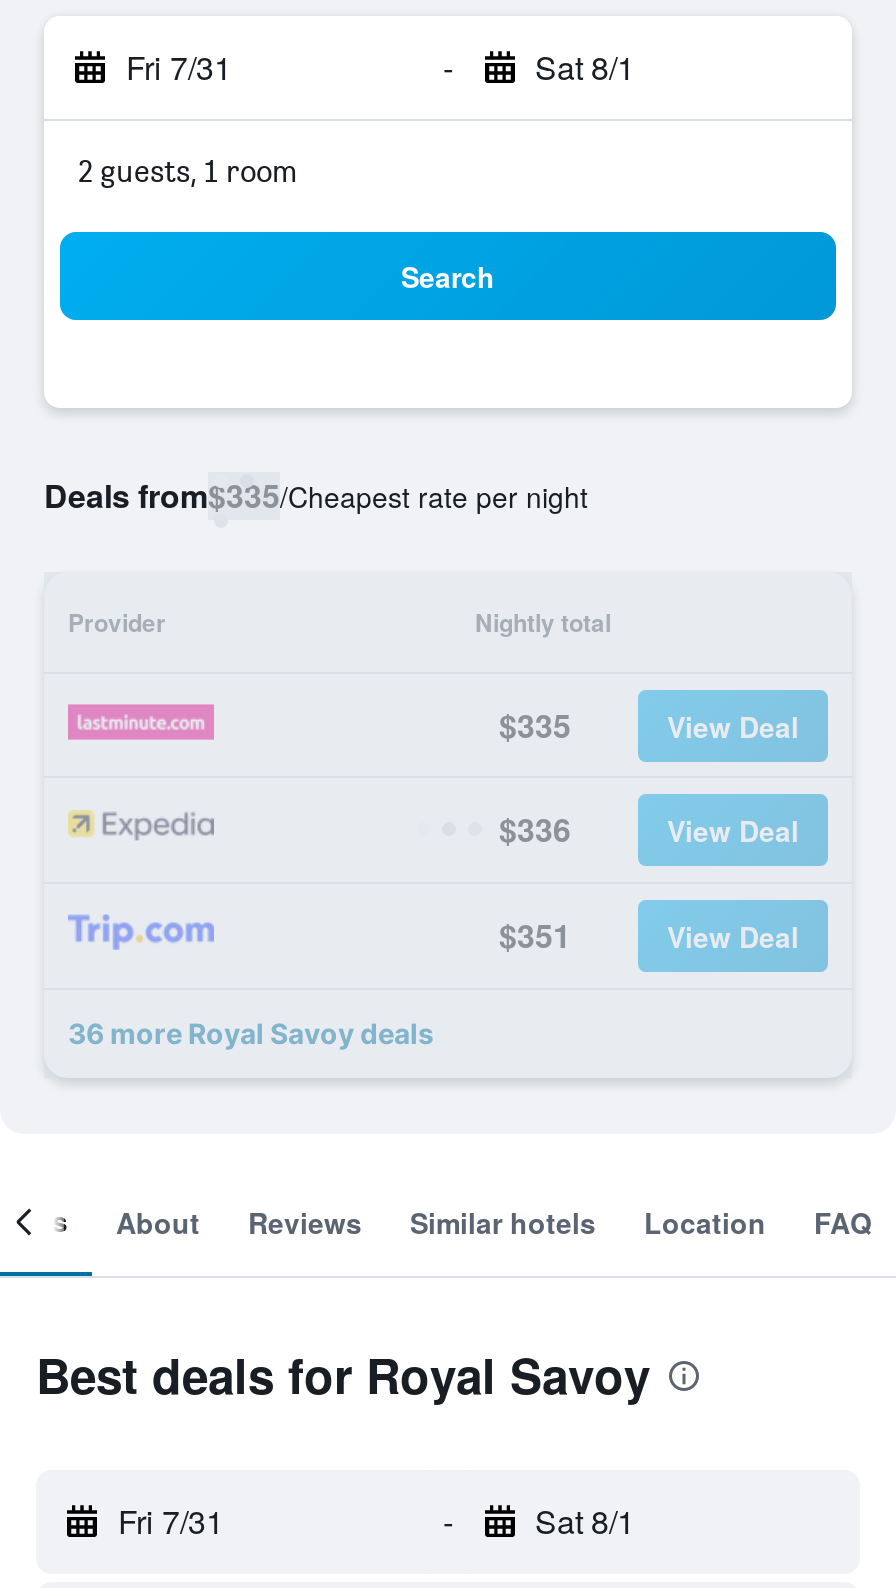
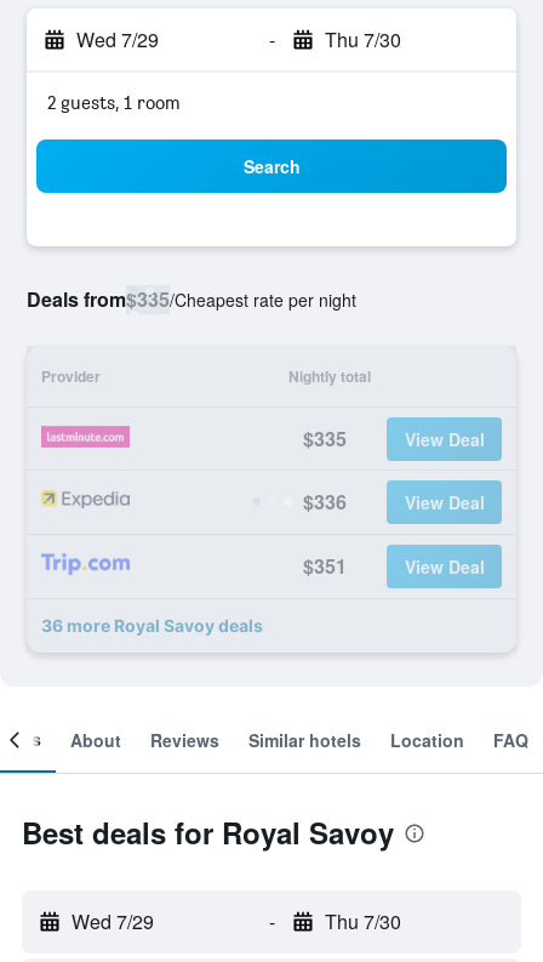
- Fri 7/31
+ Wed 7/29

- Sat 8/1
+ Thu 7/30

- Fri 7/31
+ Wed 7/29

- Sat 8/1
+ Thu 7/30
